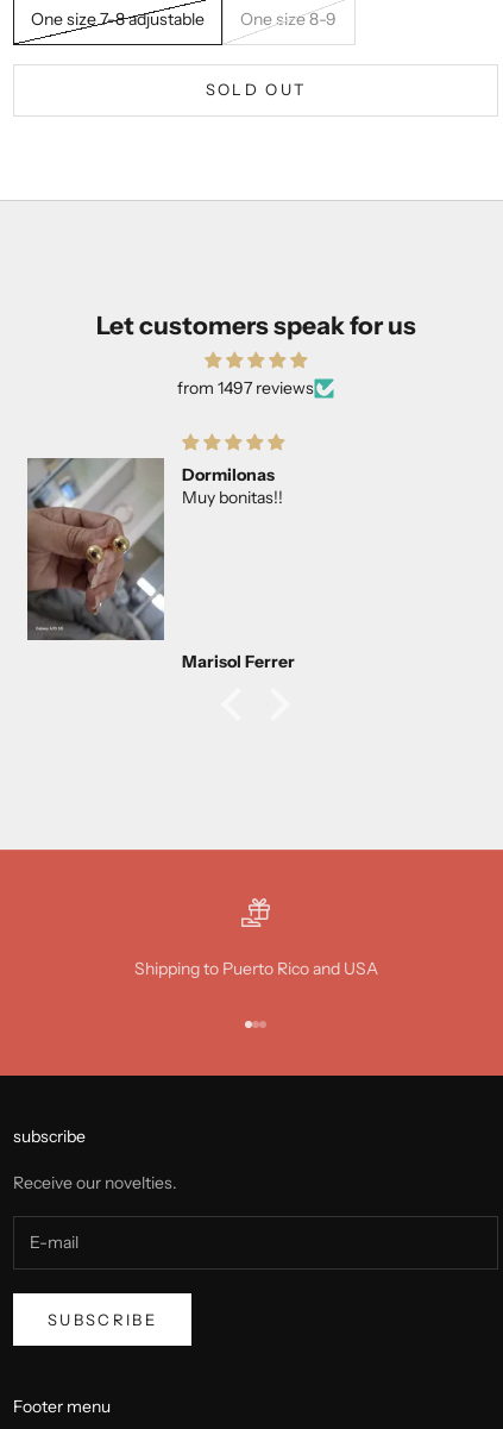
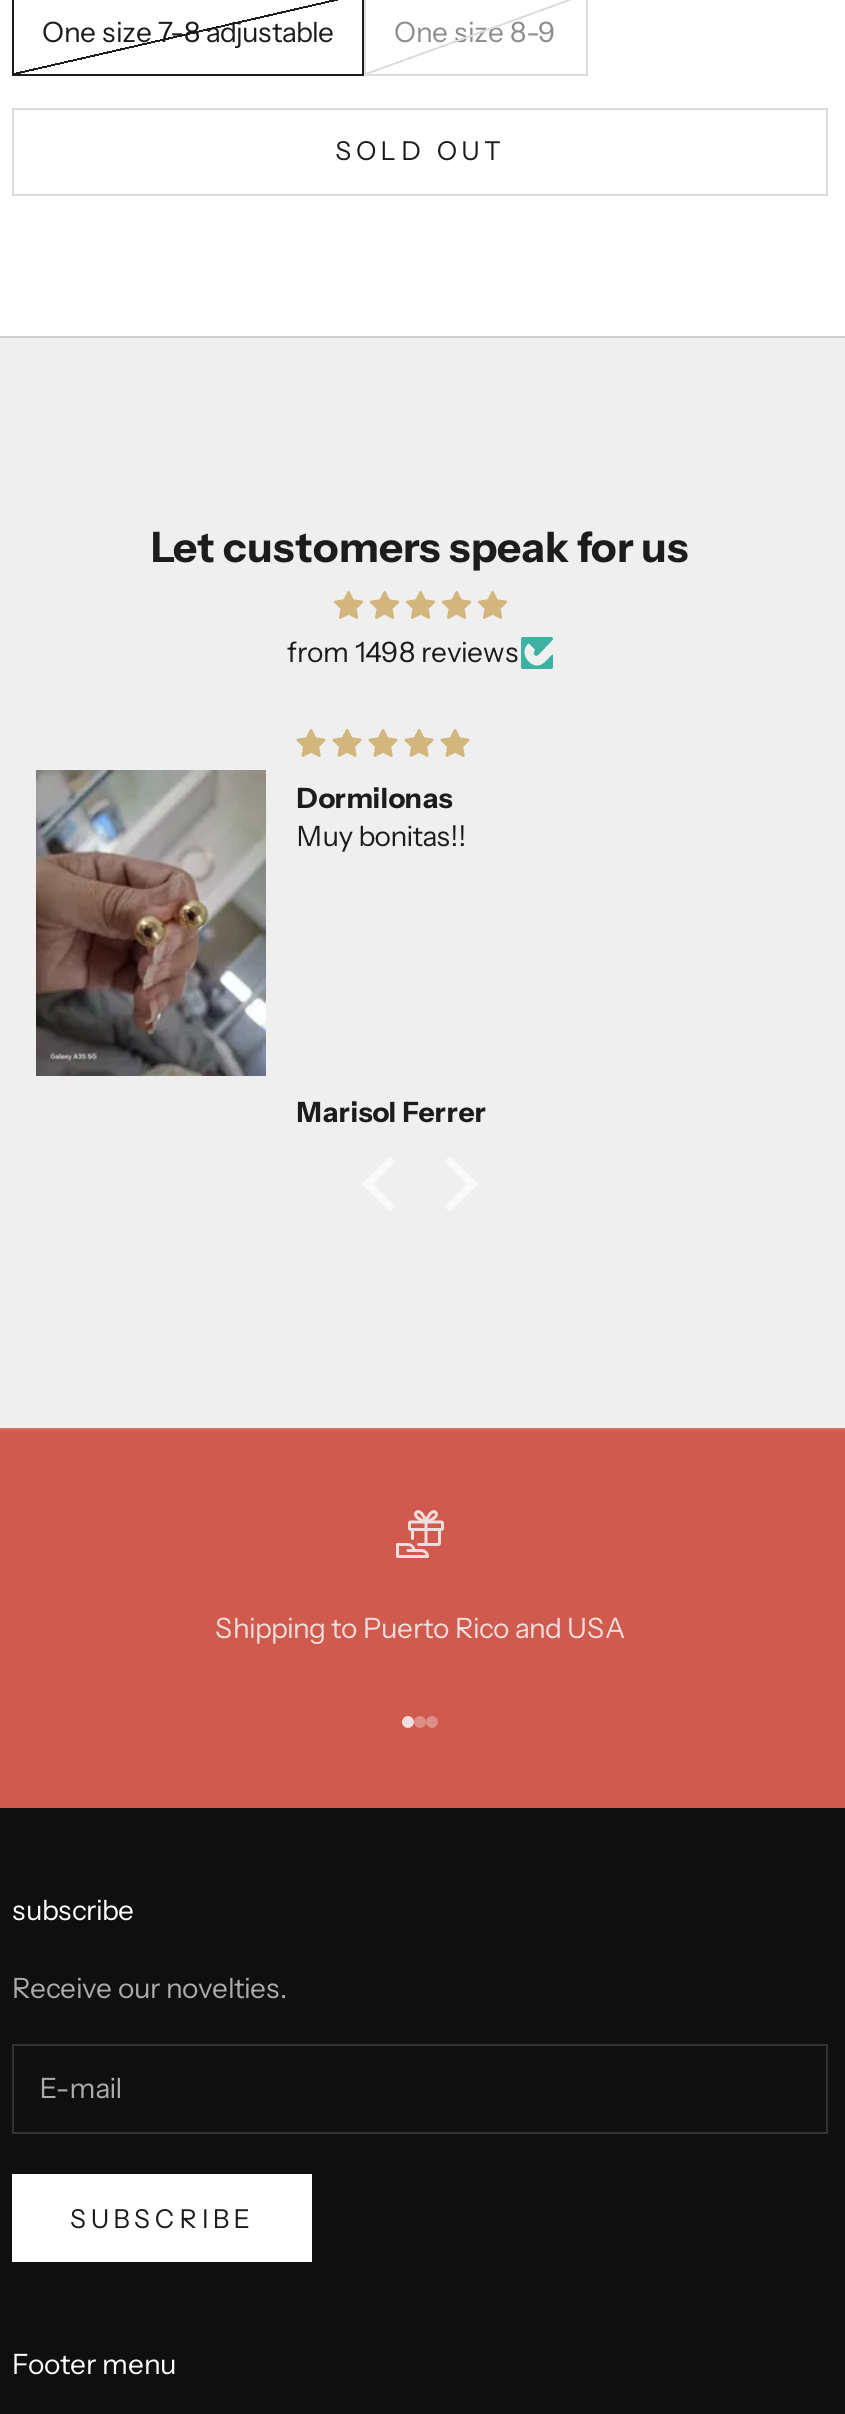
- from 1497 reviews
+ from 1498 reviews
